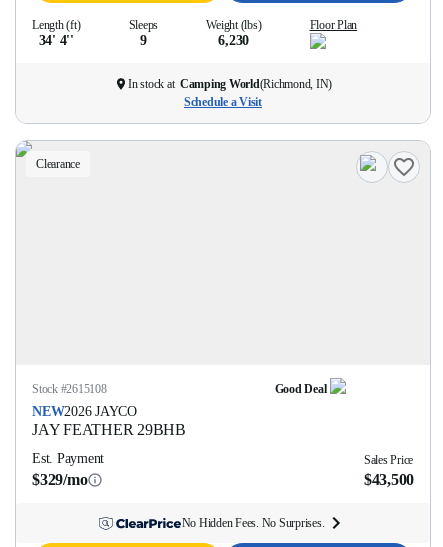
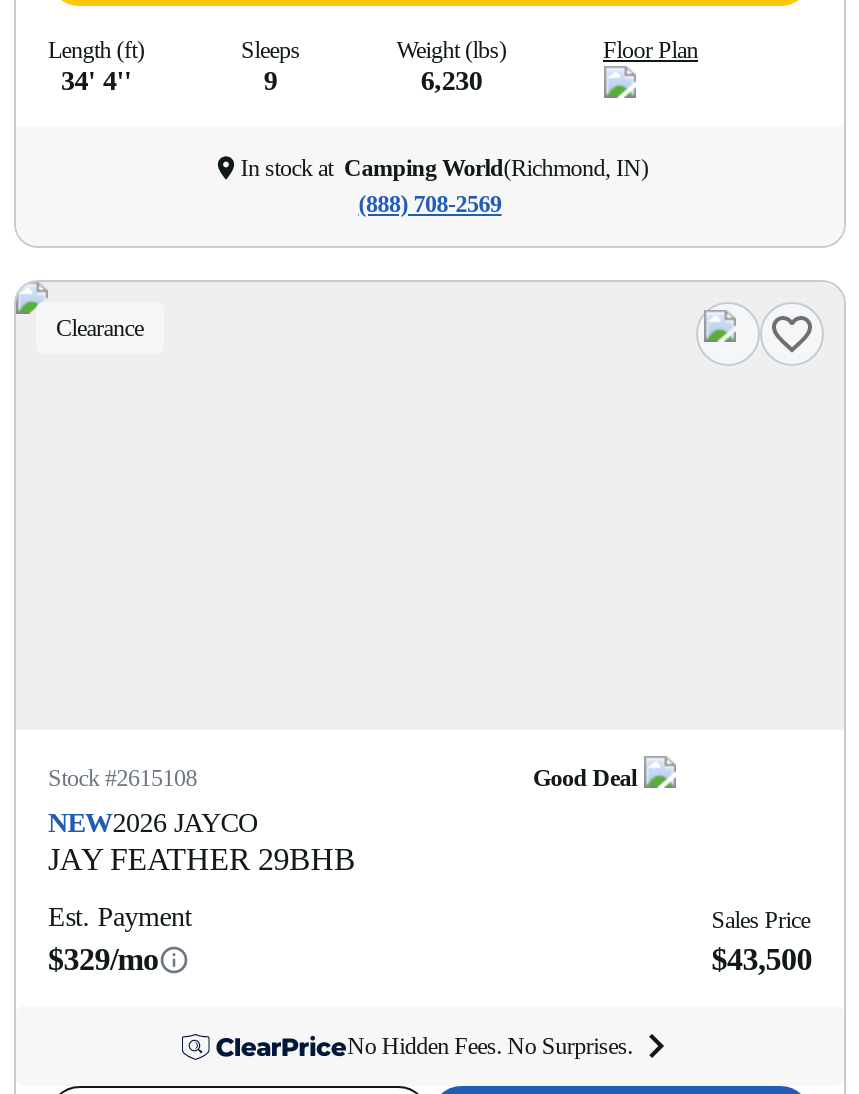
- Schedule a Visit
+ (888) 708-2569
